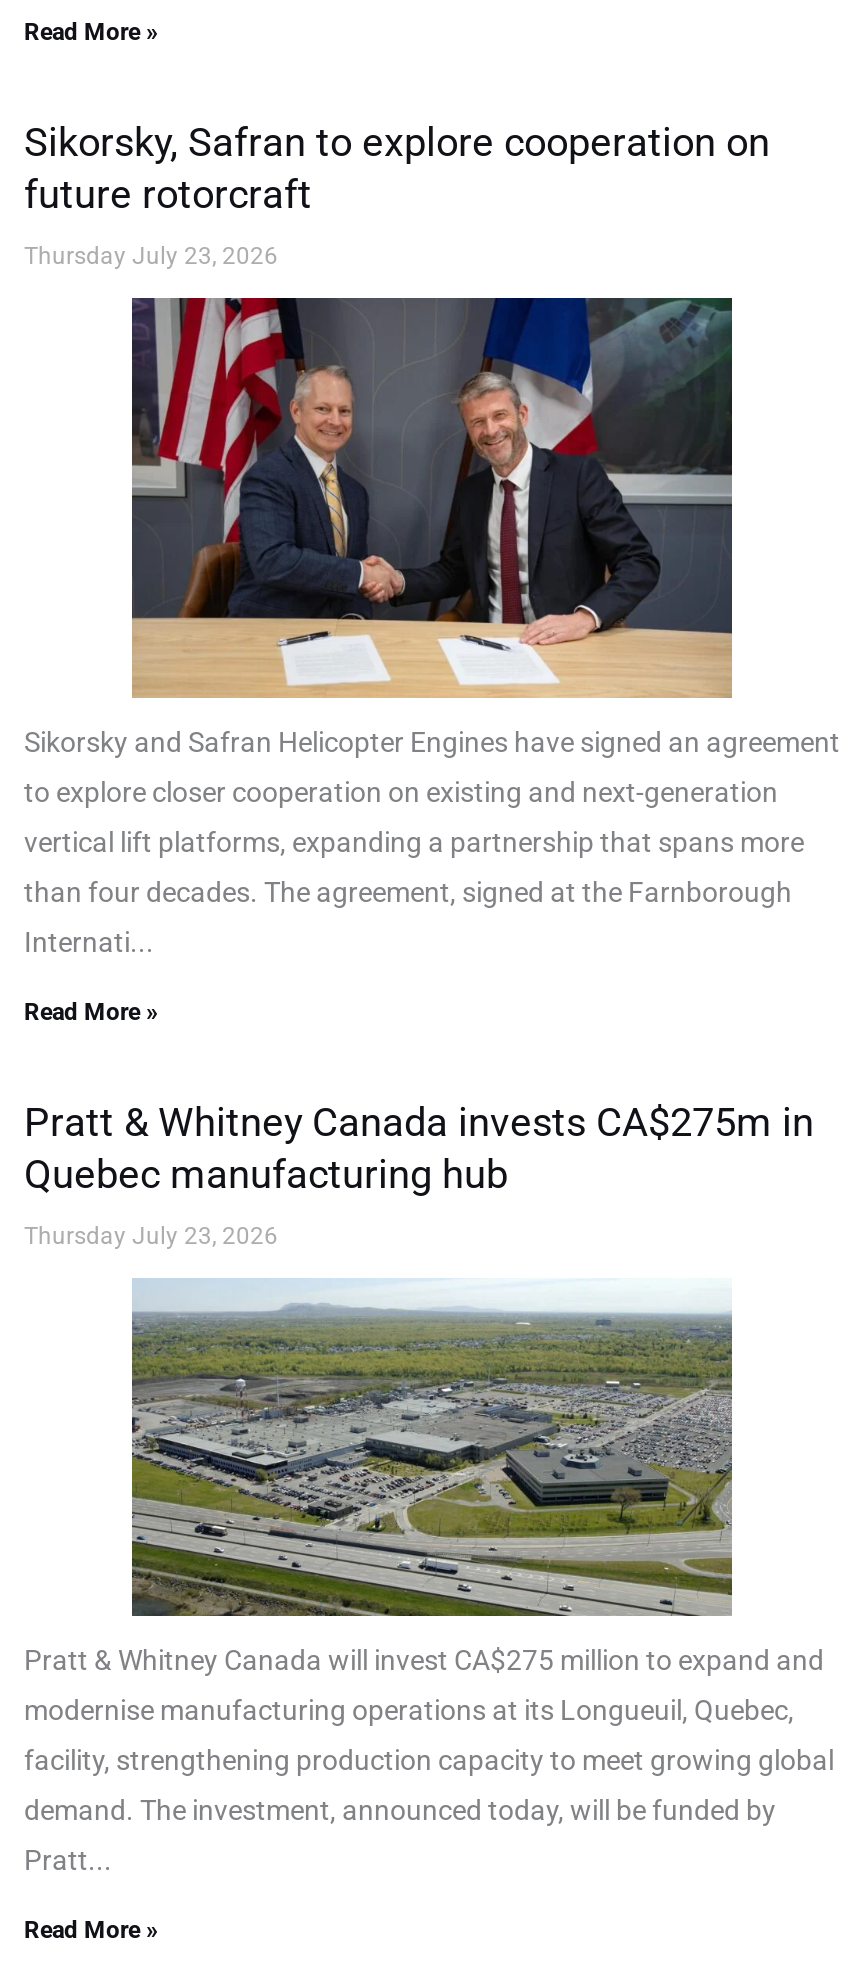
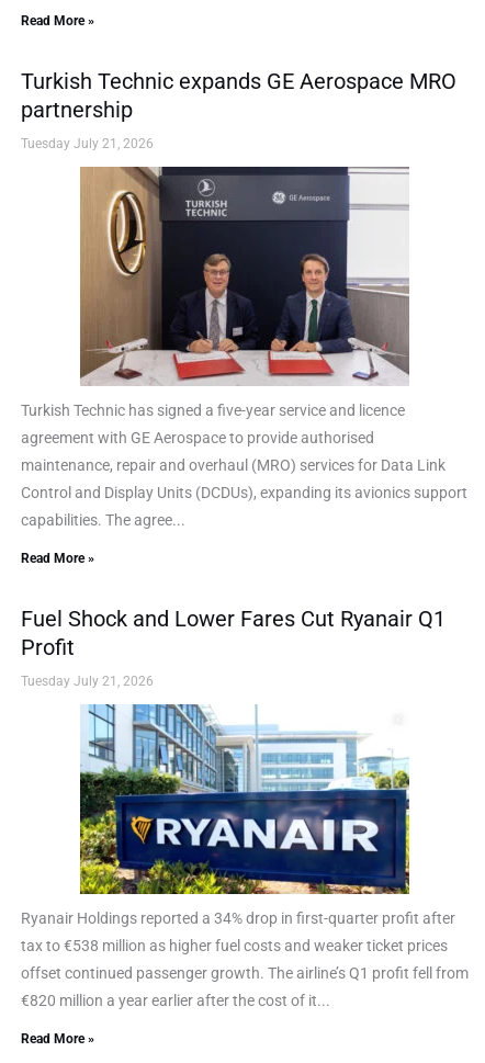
- Sikorsky, Safran to explore cooperation on
- future rotorcraft
+ Turkish Technic expands GE Aerospace MRO
+ partnership

- Thursday July 23, 2026
+ Tuesday July 21, 2026

- [image]
- Sikorsky and Safran Helicopter Engines have signed an agreement
+ [image]
+ Turkish Technic has signed a five-year service and licence

- to explore closer cooperation on existing and next-generation
+ agreement with GE Aerospace to provide authorised

- vertical lift platforms, expanding a partnership that spans more
+ maintenance, repair and overhaul (MRO) services for Data Link

- than four decades. The agreement, signed at the Farnborough
+ Control and Display Units (DCDUs), expanding its avionics support

- Internati...
+ capabilities. The agree...

- Pratt & Whitney Canada invests CA$275m in
- Quebec manufacturing hub
- Thursday July 23, 2026
+ Fuel Shock and Lower Fares Cut Ryanair Q1
+ Profit
+ Tuesday July 21, 2026

- [image]
- Pratt & Whitney Canada will invest CA$275 million to expand and
- modernise manufacturing operations at its Longueuil, Quebec,
- facility, strengthening production capacity to meet growing global
- demand. The investment, announced today, will be funded by
- Pratt...
+ [image]
+ Ryanair Holdings reported a 34% drop in first-quarter profit after
+ tax to €538 million as higher fuel costs and weaker ticket prices
+ offset continued passenger growth. The airline’s Q1 profit fell from
+ €820 million a year earlier after the cost of it...
